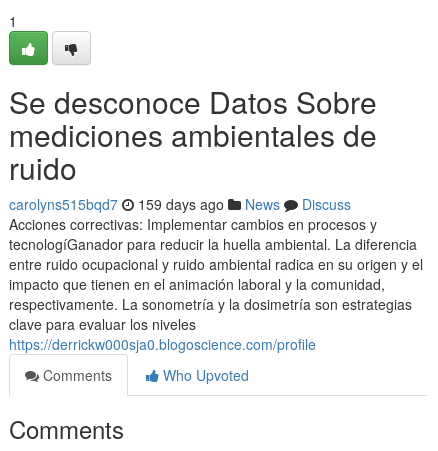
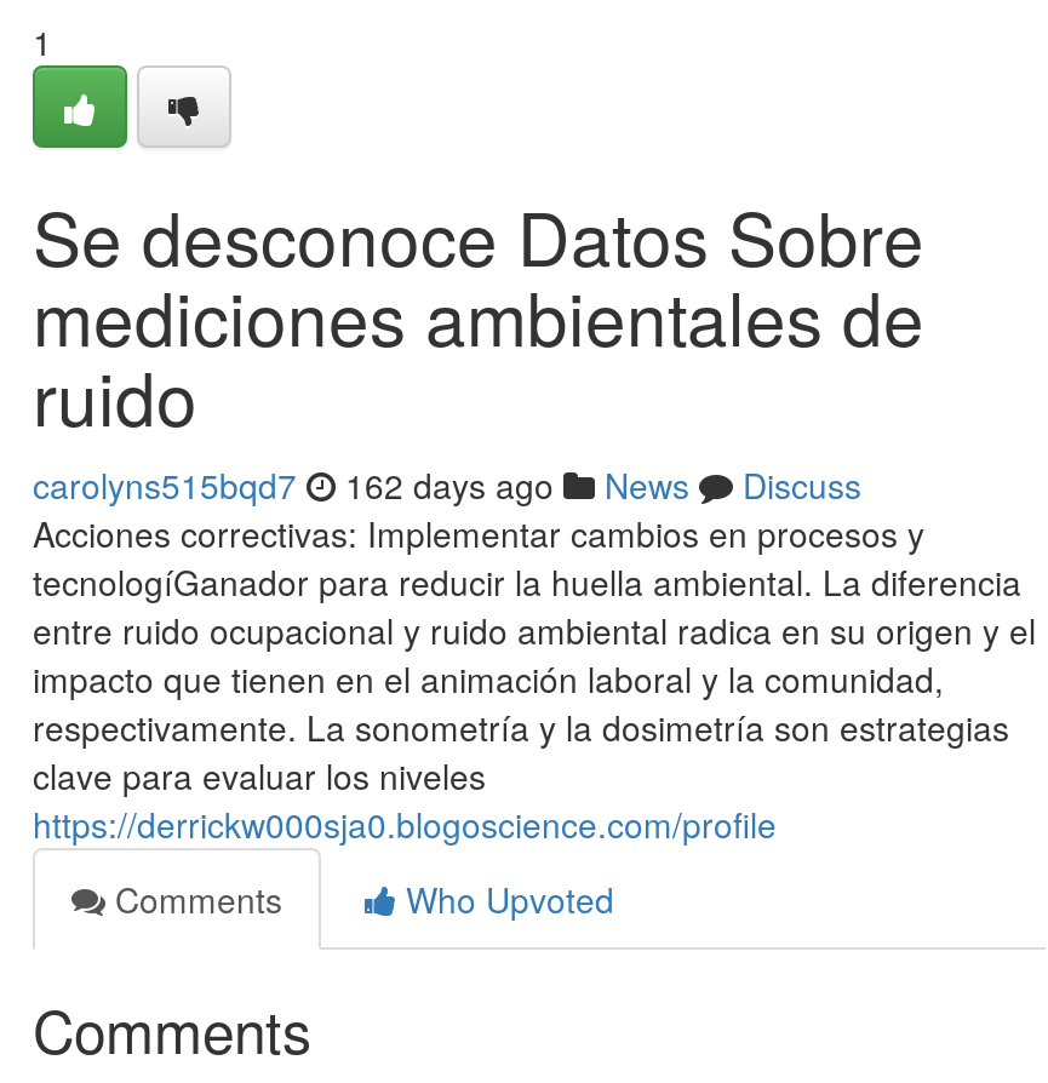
- carolyns515bqd7 159 days ago News Discuss
+ carolyns515bqd7 162 days ago News Discuss
